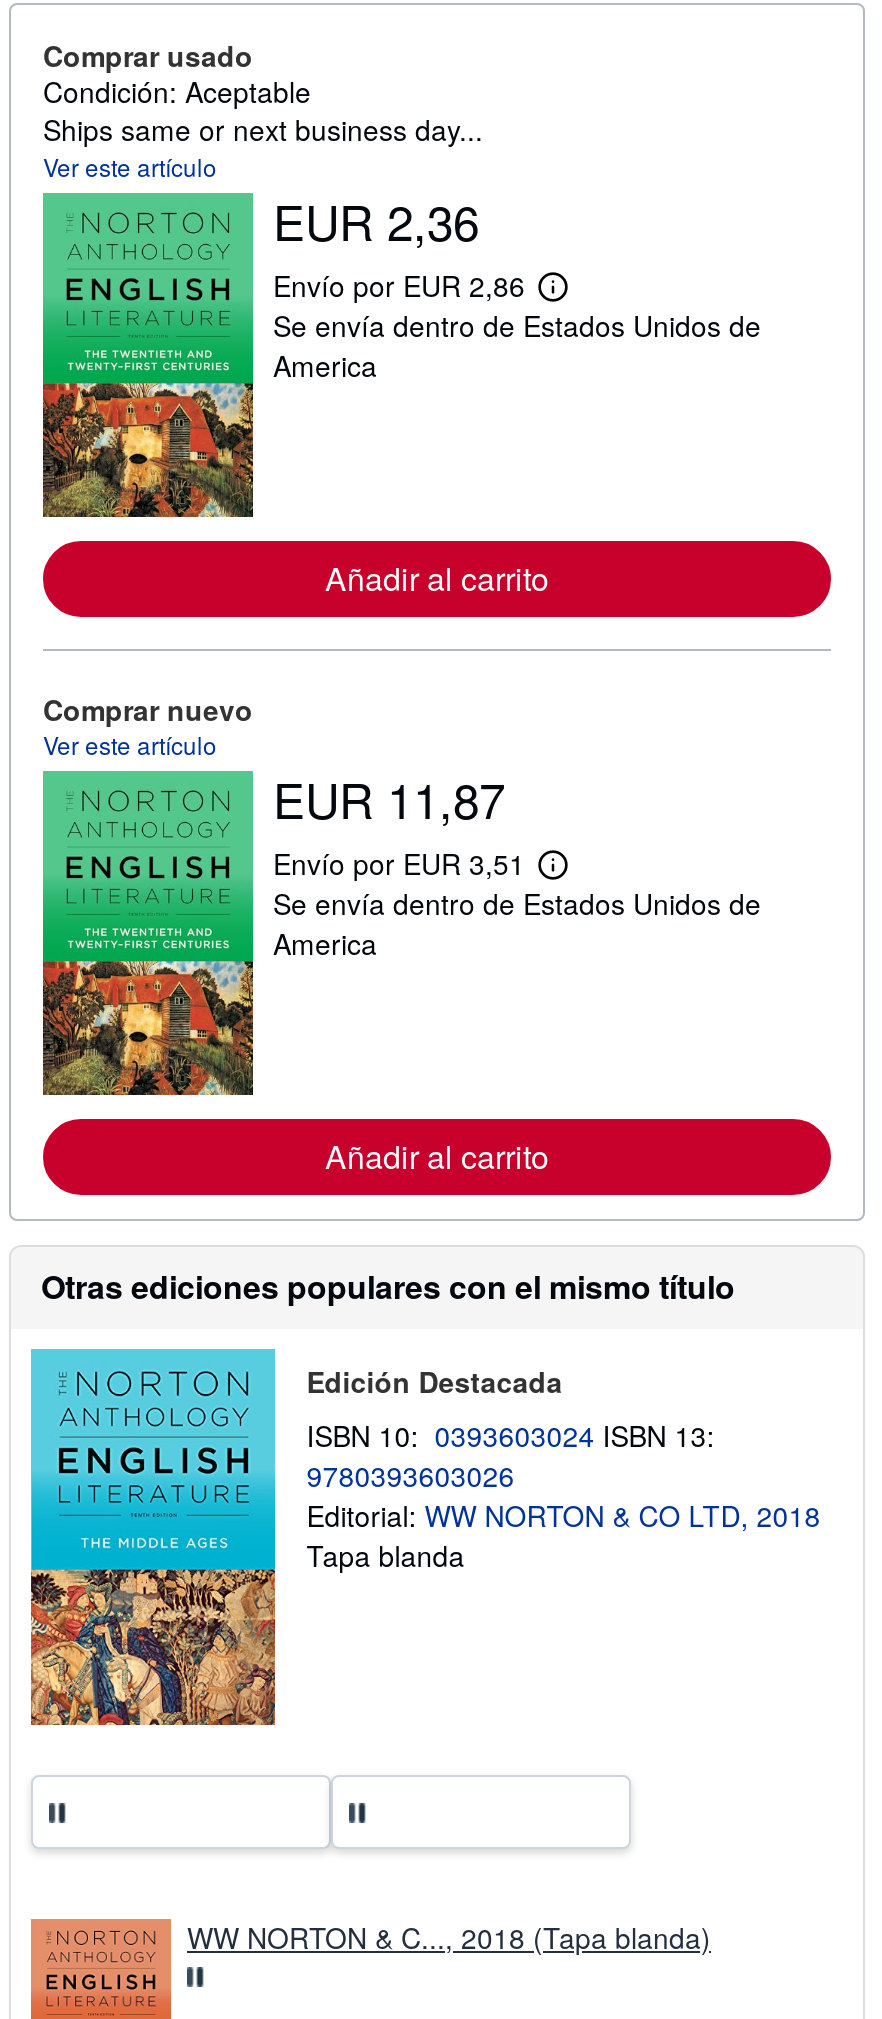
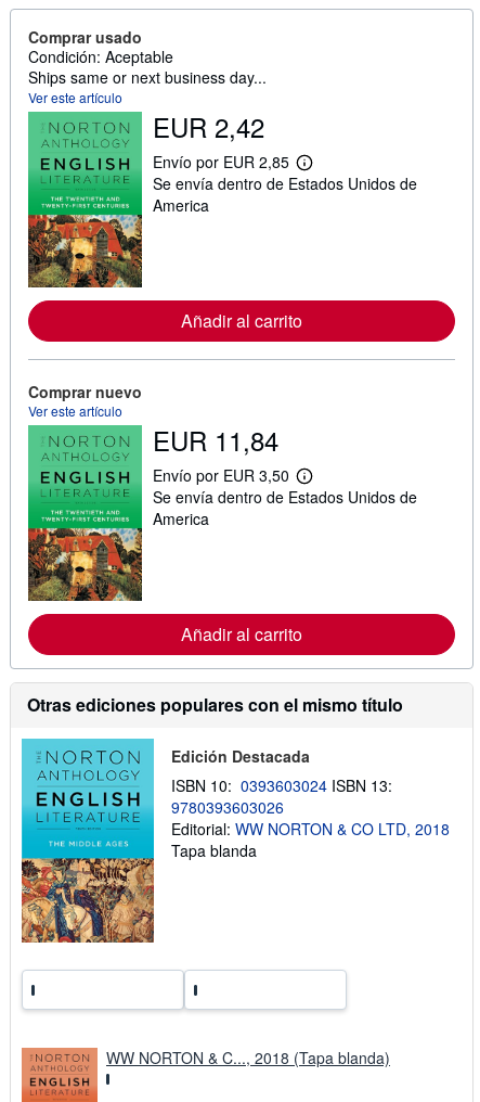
- EUR 2,36
+ EUR 2,42

- Envío por EUR 2,86 M
+ Envío por EUR 2,85 M

- EUR 11,87
+ EUR 11,84

- Envío por EUR 3,51 M
+ Envío por EUR 3,50 M
